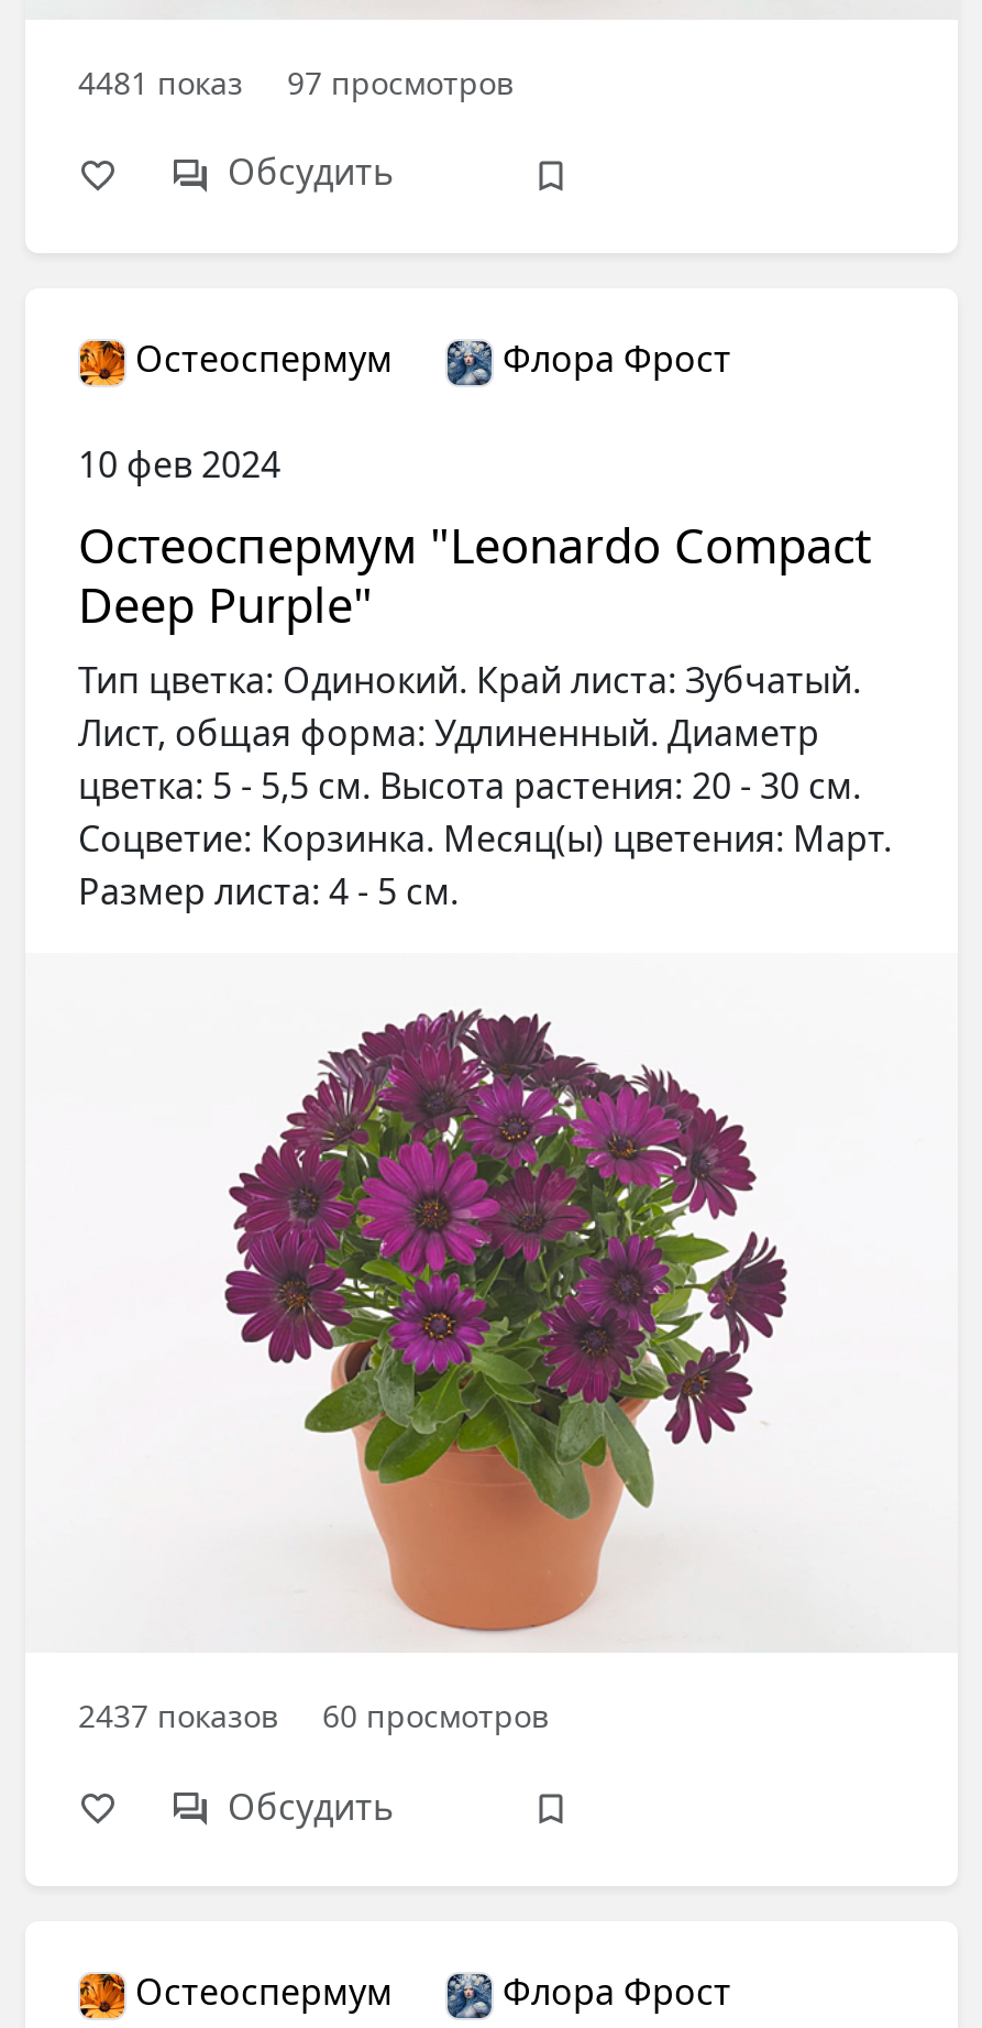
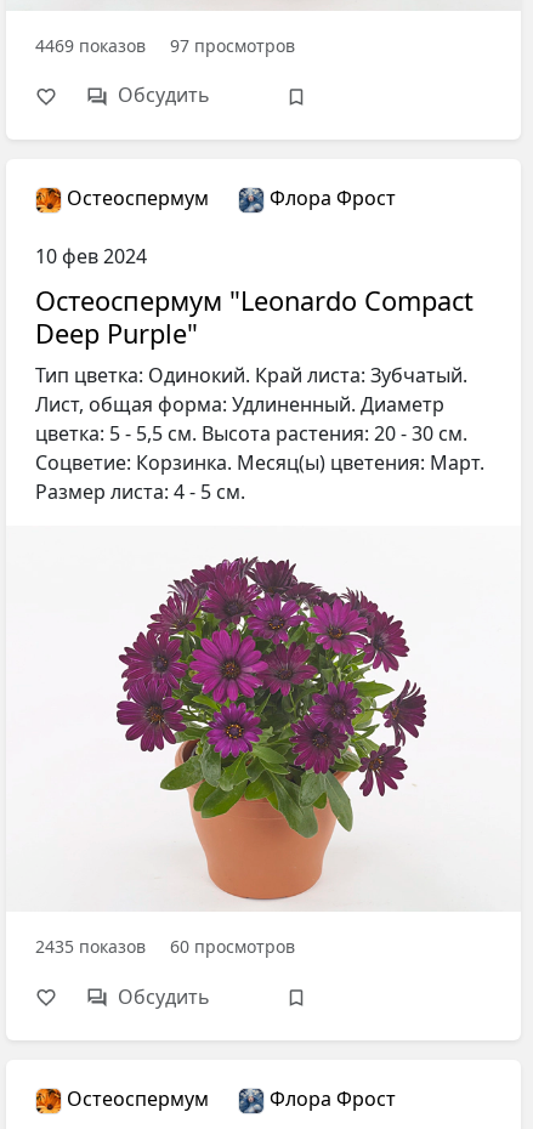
- 4481 показ 97 просмотров
+ 4469 показов 97 просмотров

- 2437 показов 60 просмотров
+ 2435 показов 60 просмотров
